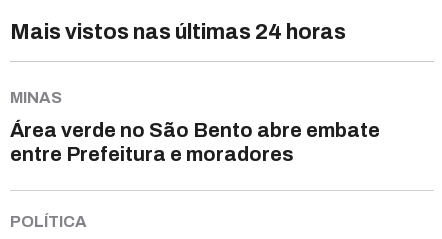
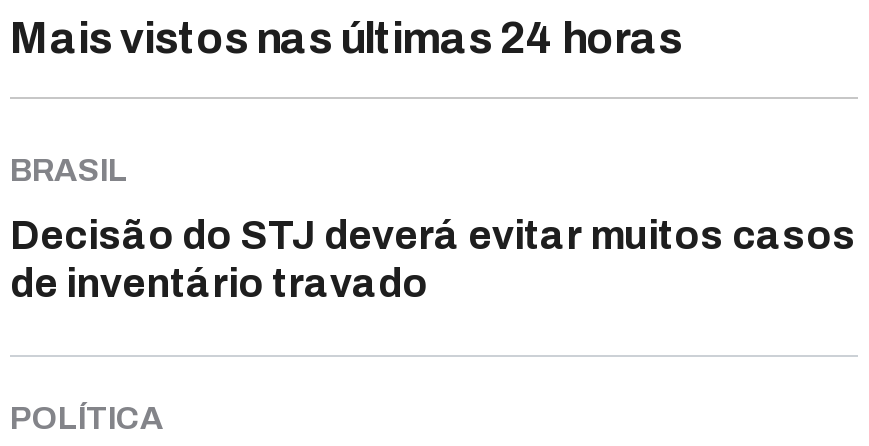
- MINAS
+ BRASIL

- Área verde no São Bento abre embate
- entre Prefeitura e moradores
+ Decisão do STJ deverá evitar muitos casos
+ de inventário travado
